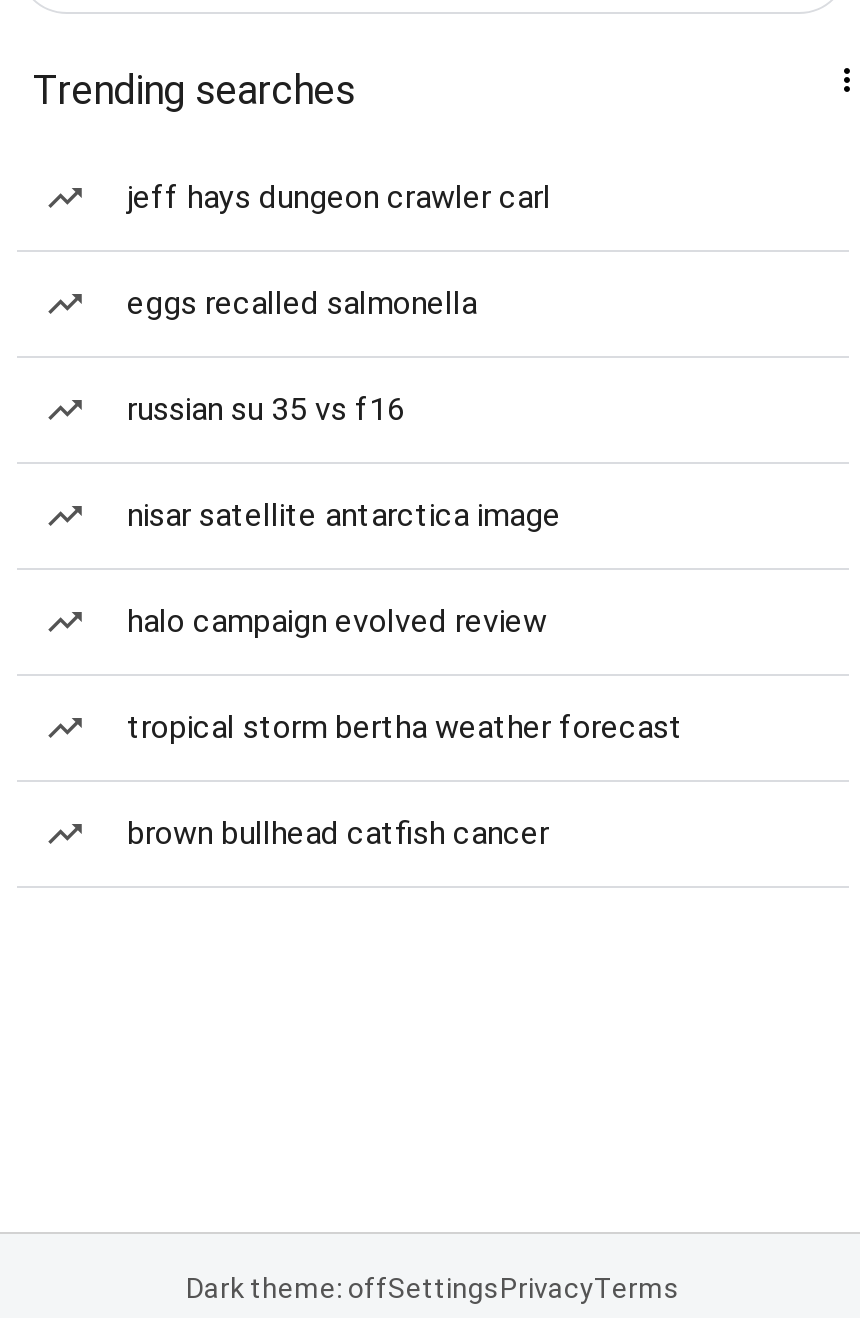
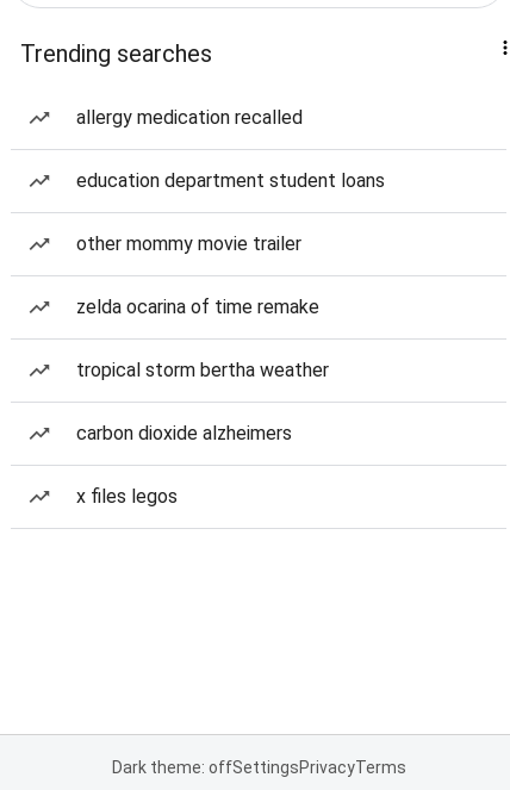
- jeff hays dungeon crawler carl
+ allergy medication recalled

- eggs recalled salmonella
+ education department student loans

- russian su 35 vs f16
+ other mommy movie trailer

- nisar satellite antarctica image
+ zelda ocarina of time remake

- halo campaign evolved review
+ tropical storm bertha weather

- tropical storm bertha weather forecast
+ carbon dioxide alzheimers

- brown bullhead catfish cancer
+ x files legos
